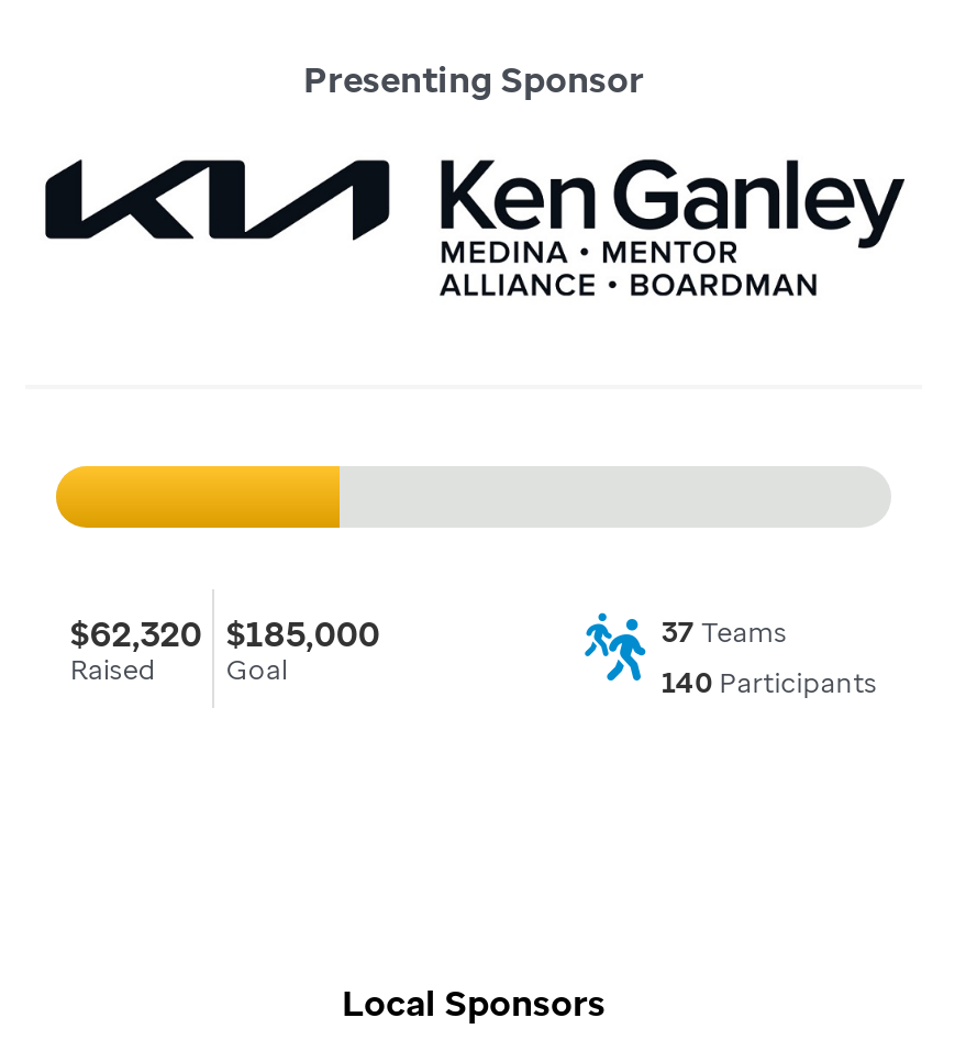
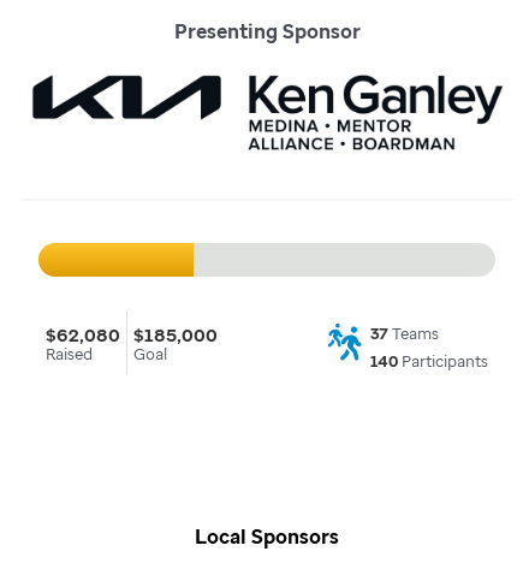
- $62,320 $185,000
+ $62,080 $185,000
